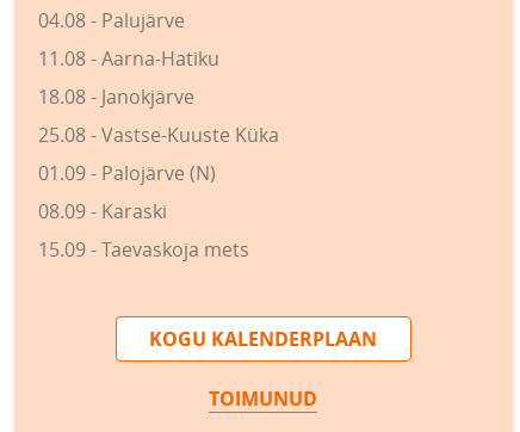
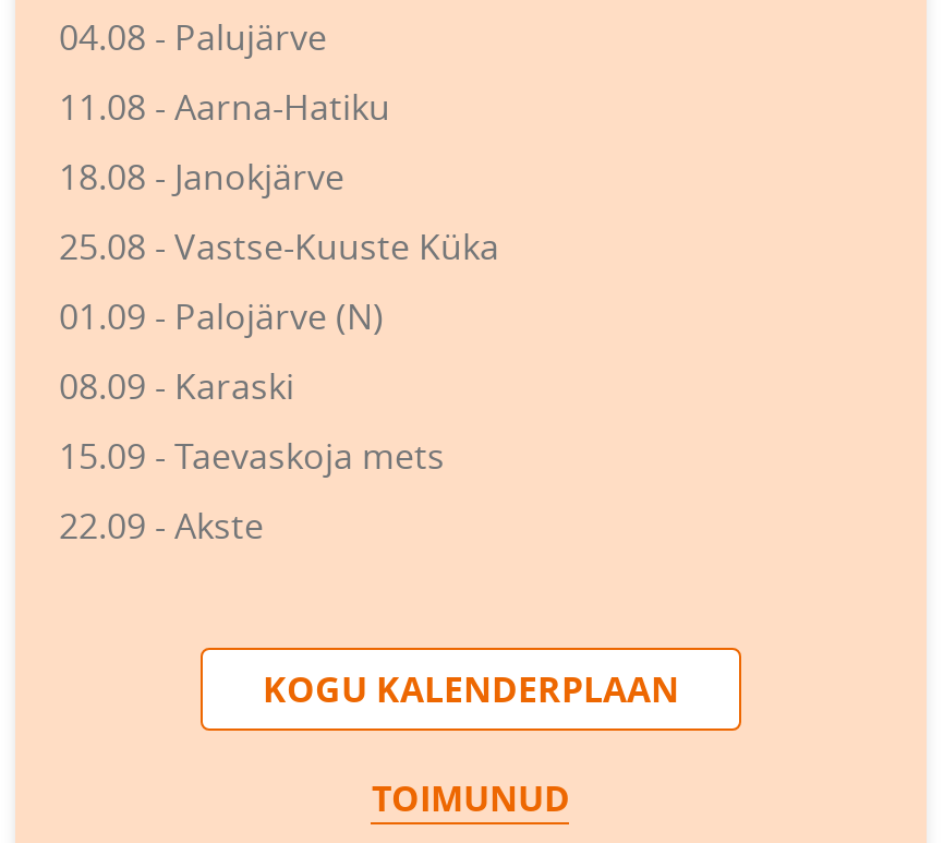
+ 22.09 - Akste
